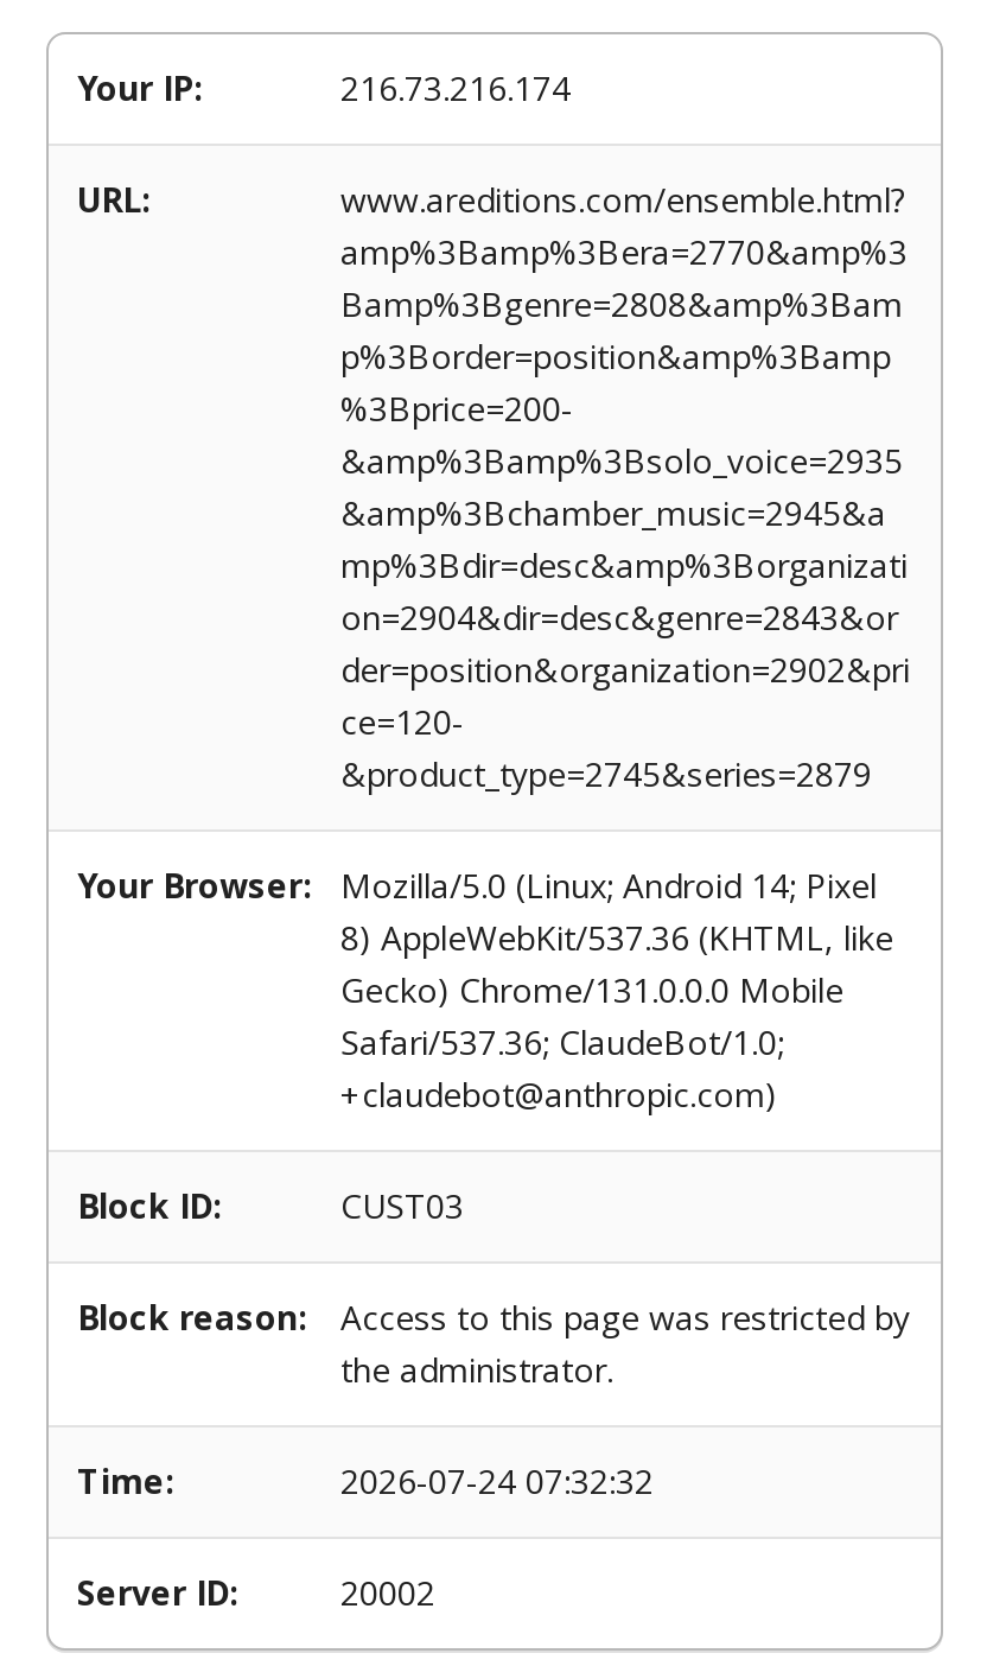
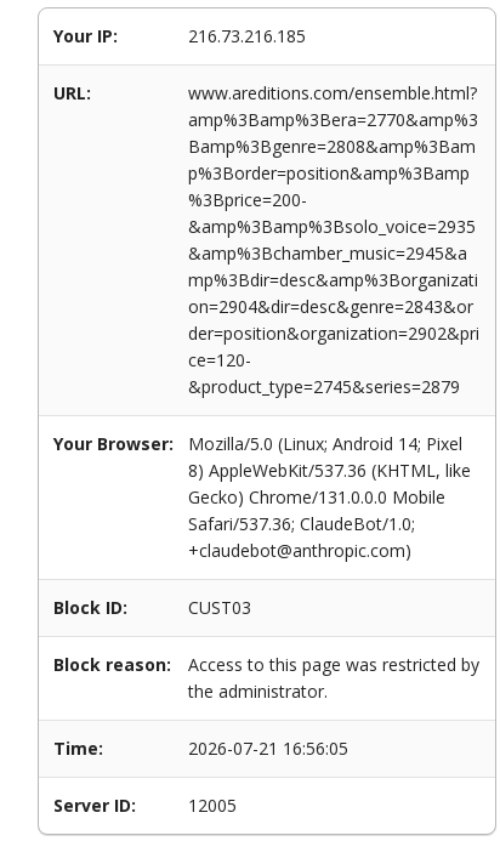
- 216.73.216.174
+ 216.73.216.185

- 2026-07-24 07:32:32
+ 2026-07-21 16:56:05

- 20002
+ 12005
